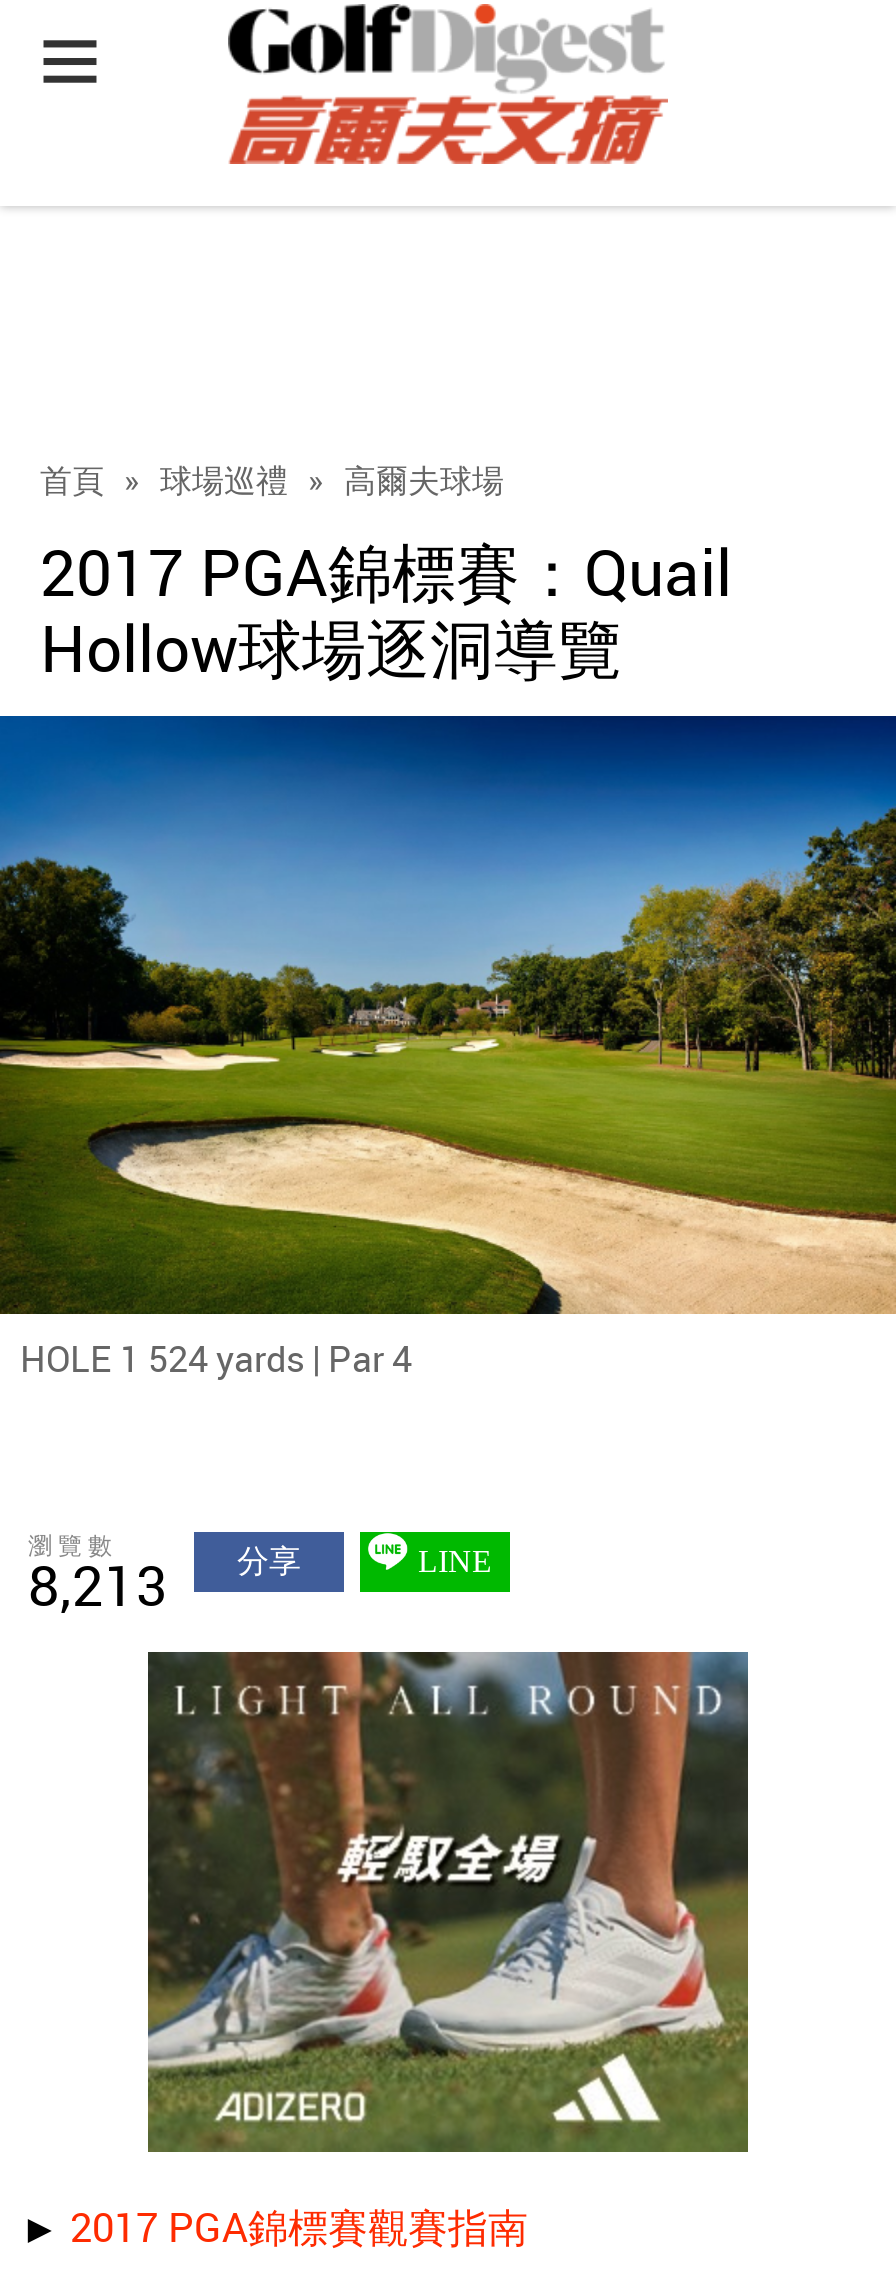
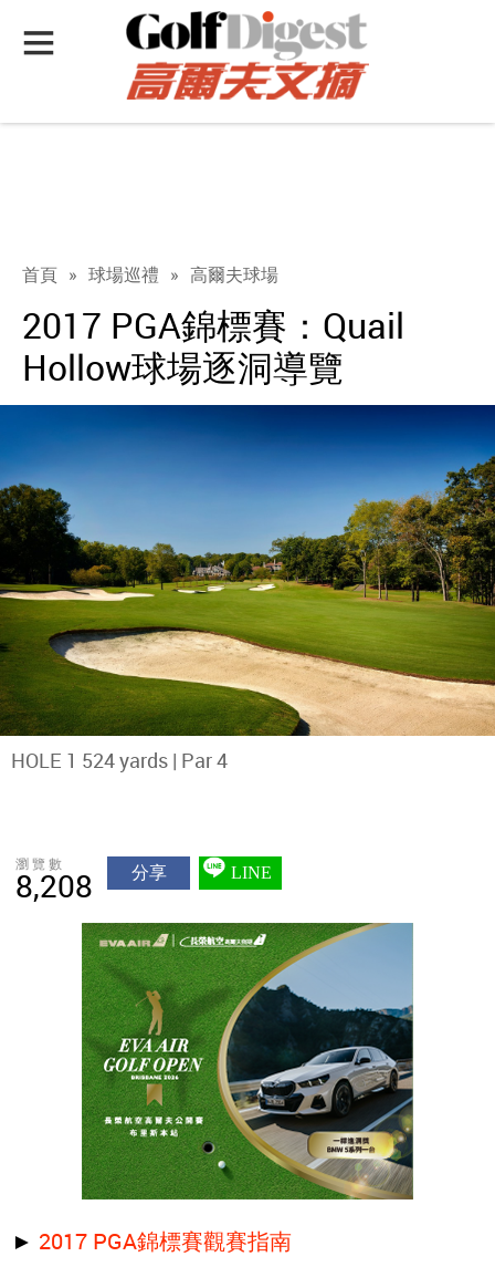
- 8,213
+ 8,208

- [image]
+ [image]
